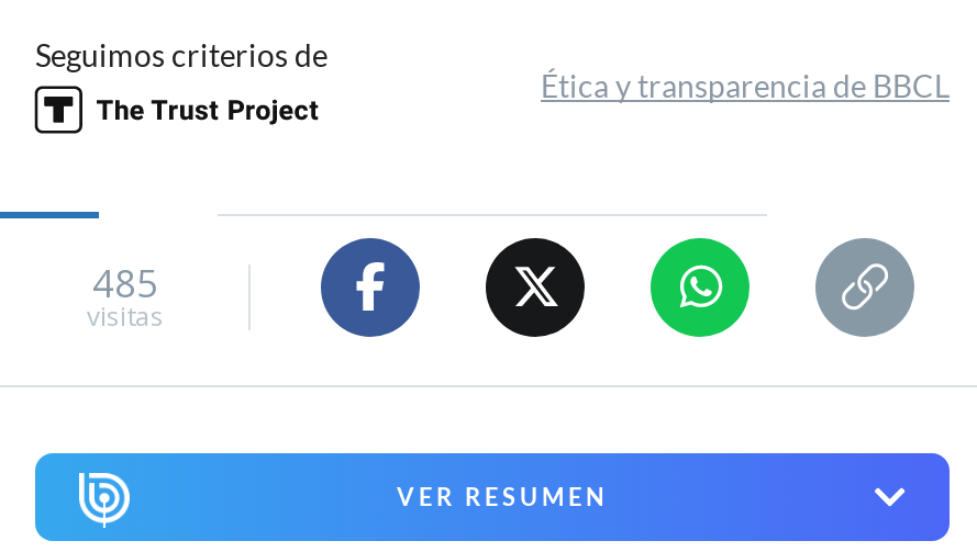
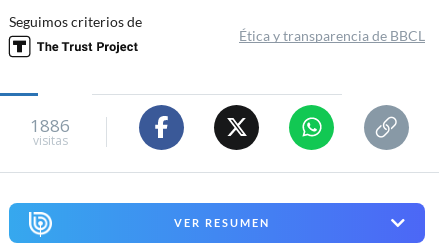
- 485
+ 1886
